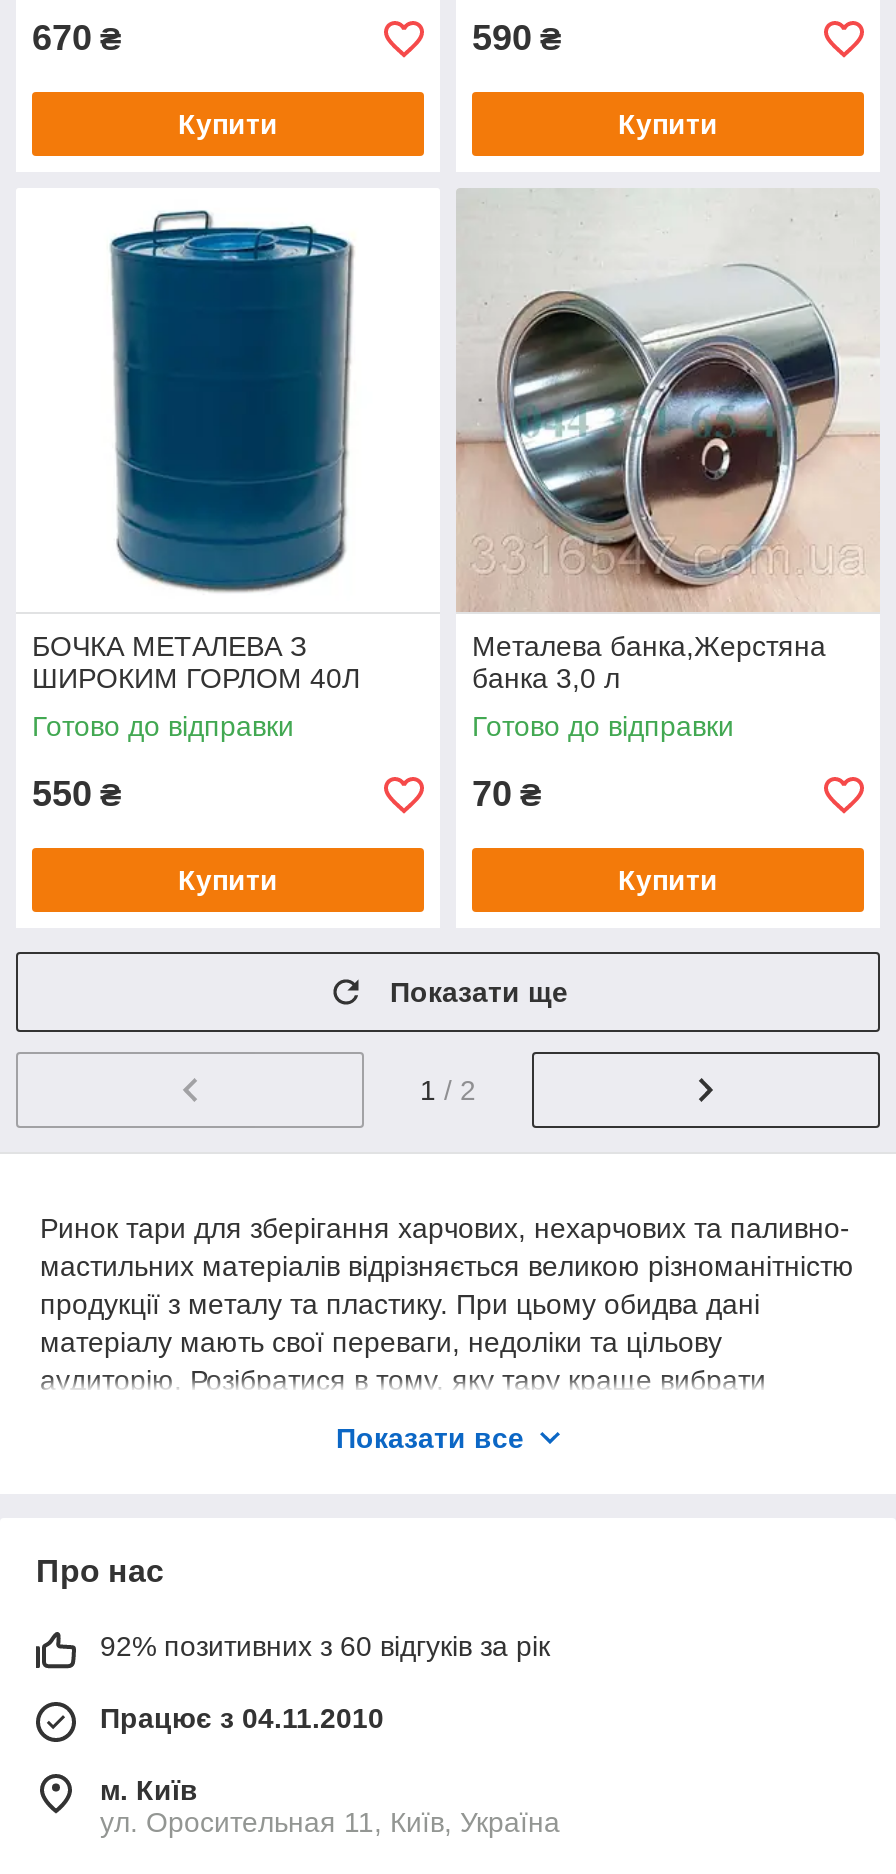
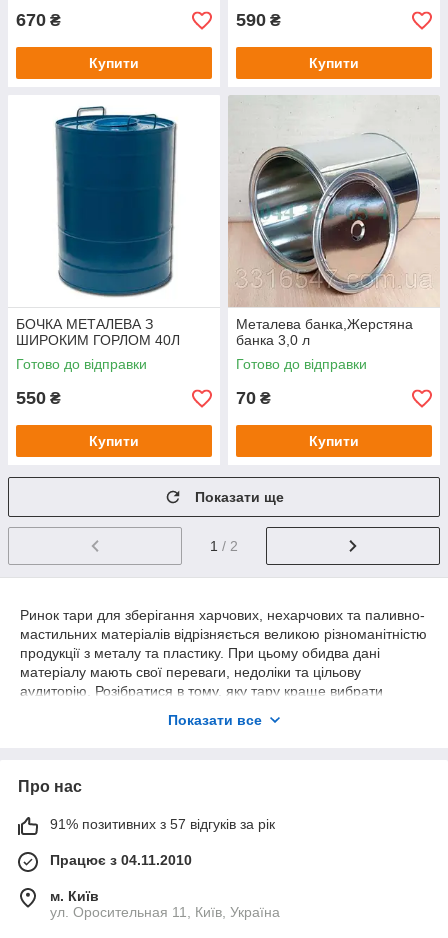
- 92% позитивних з 60 відгуків за рік
+ 91% позитивних з 57 відгуків за рік
